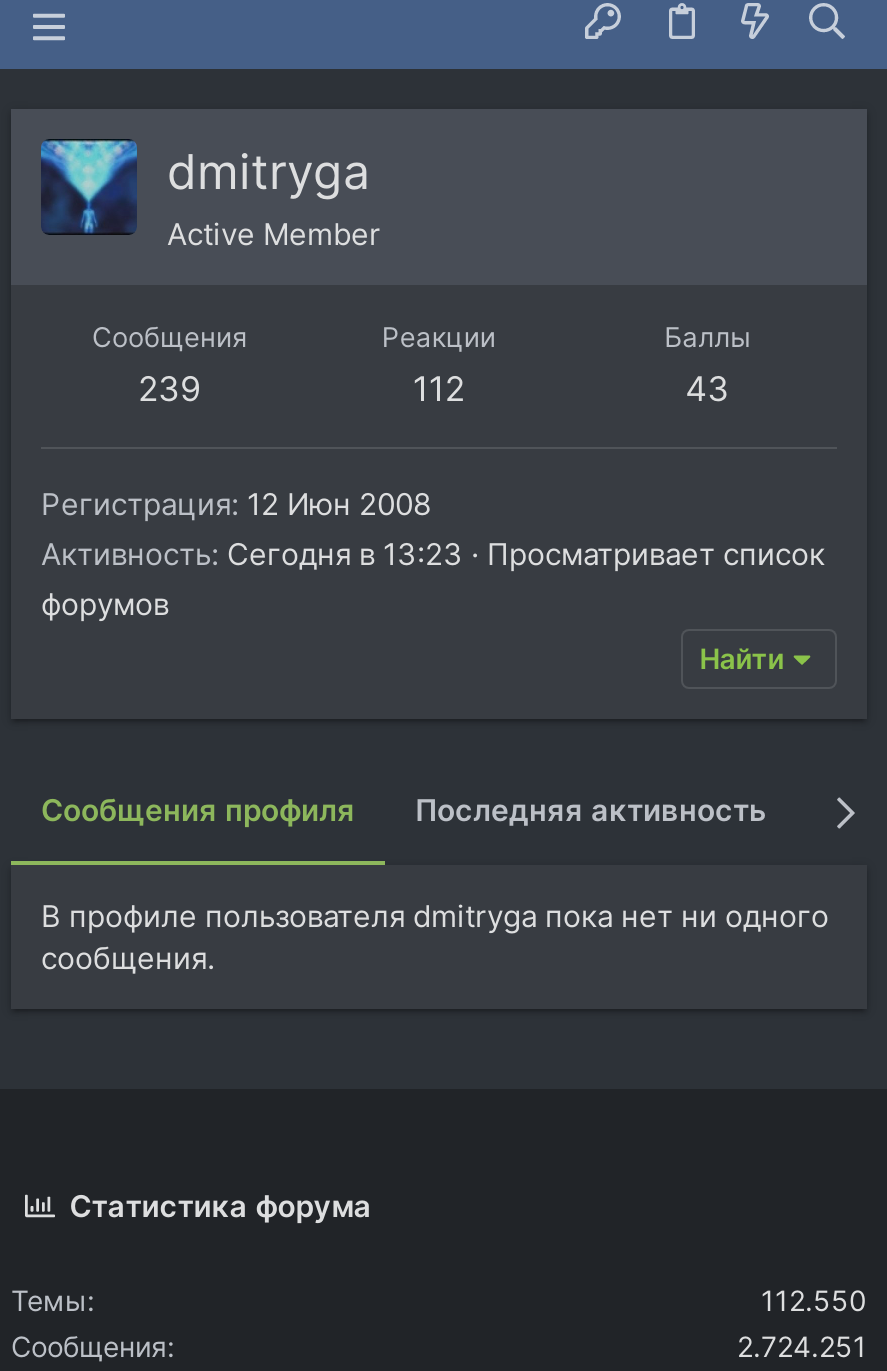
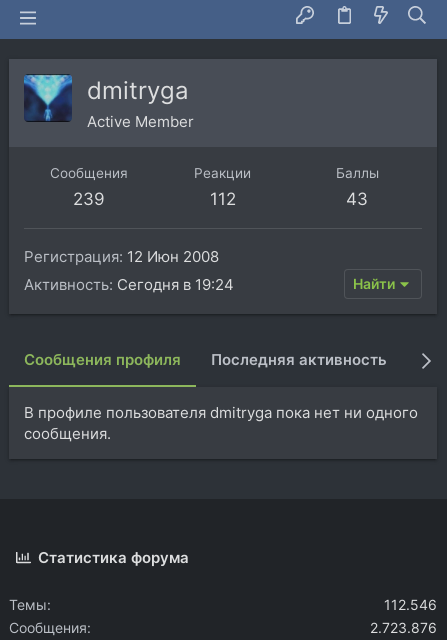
- Активность Сегодня в 13:23 · Просматривает список
- форумов
+ Активность Сегодня в 19:24

- 112.550
+ 112.546

- 2.724.251
+ 2.723.876
